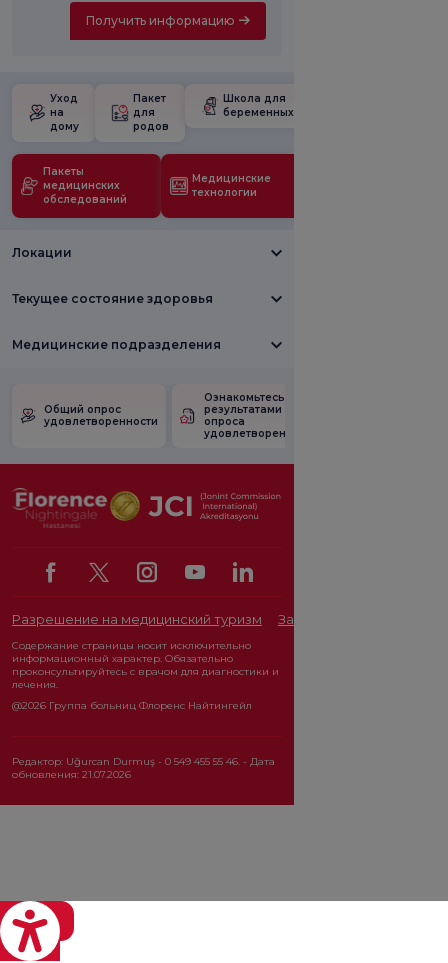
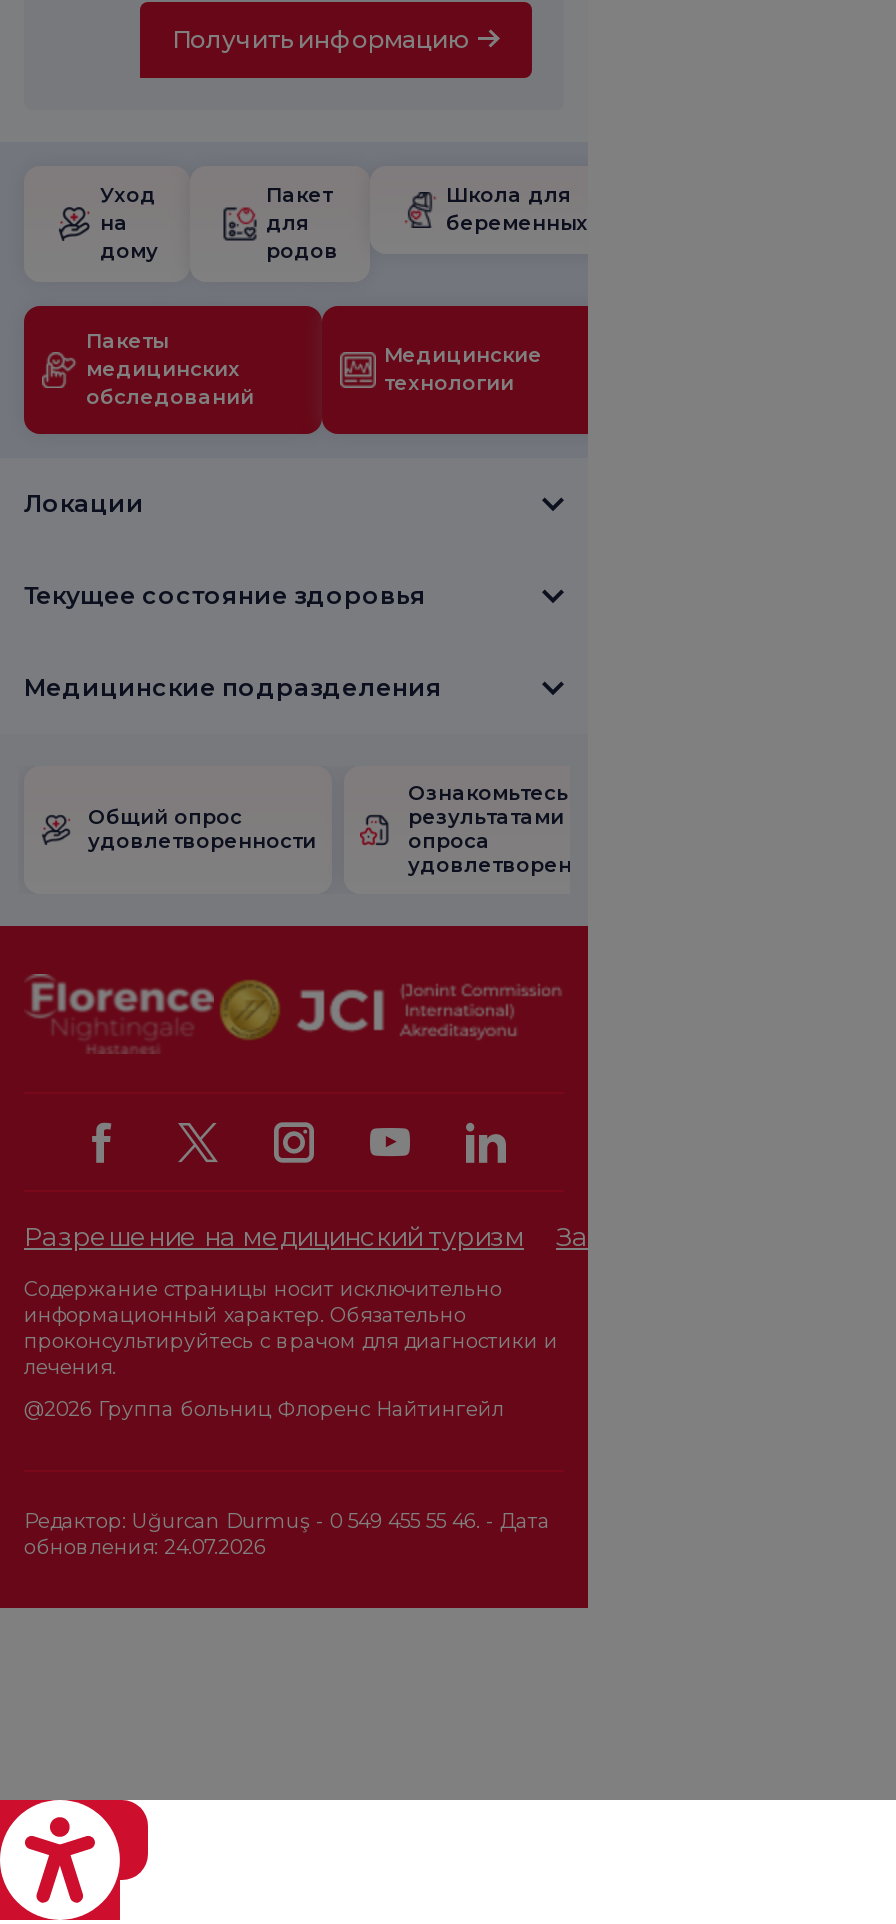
- обновления: 21.07.2026
+ обновления: 24.07.2026
